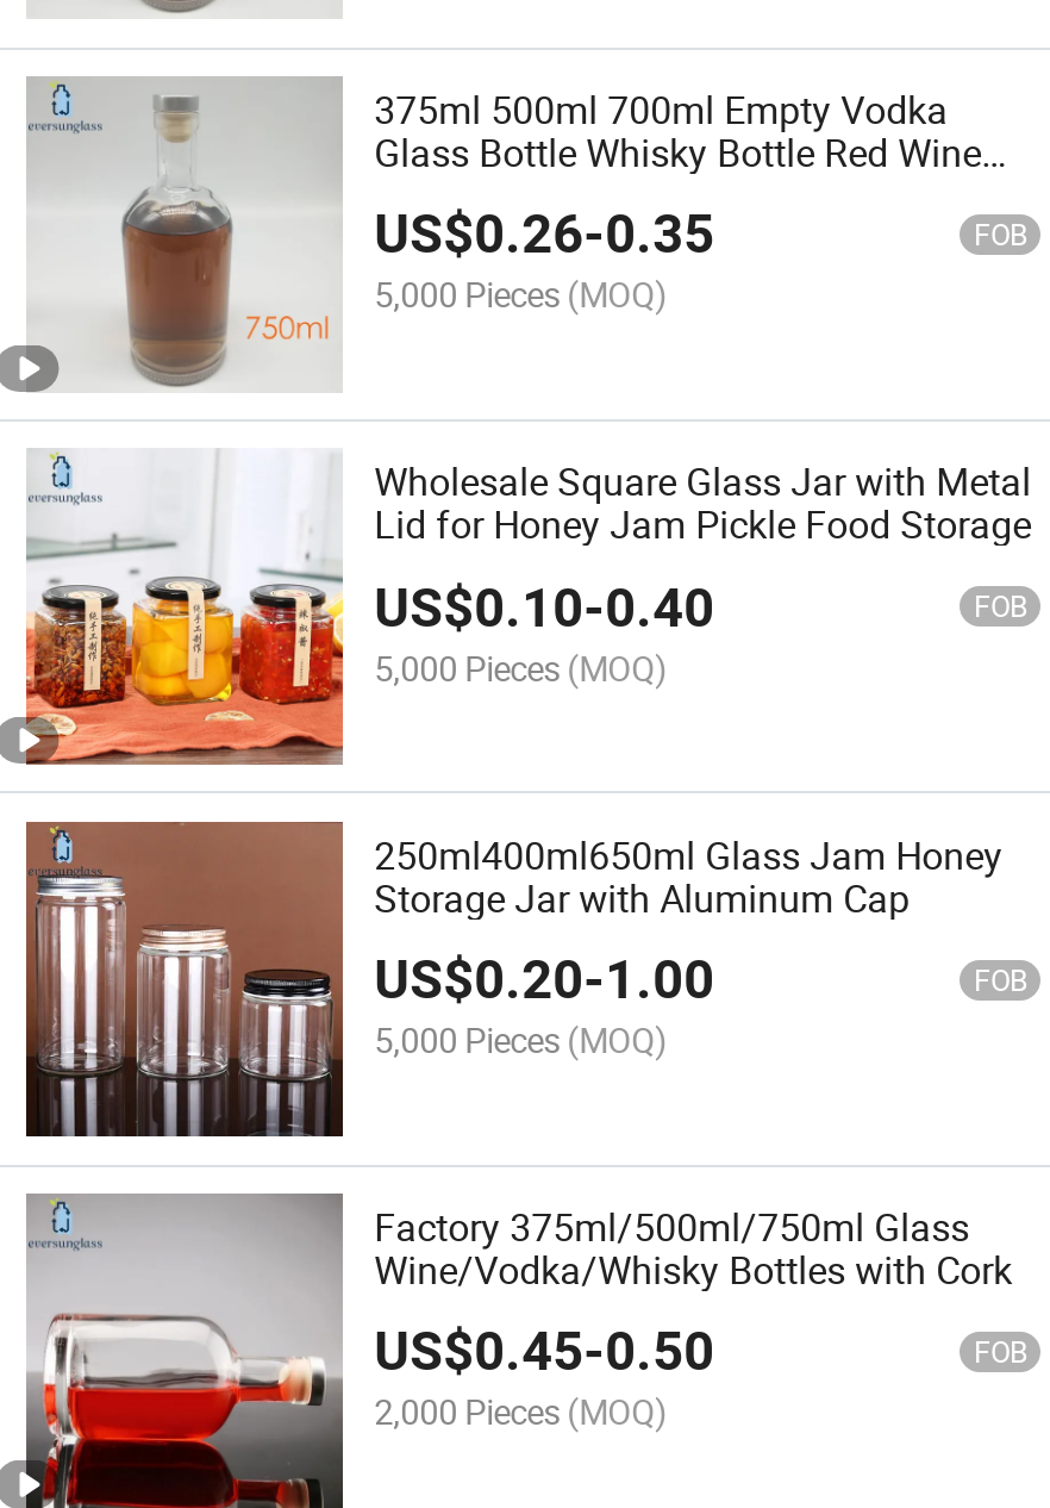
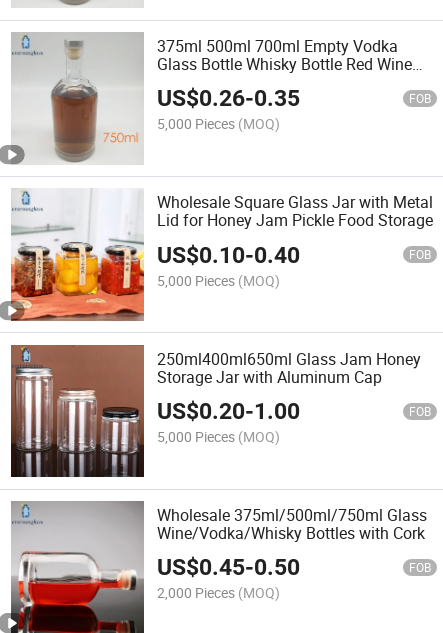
- Factory 375ml/500ml/750ml Glass
+ Wholesale 375ml/500ml/750ml Glass
